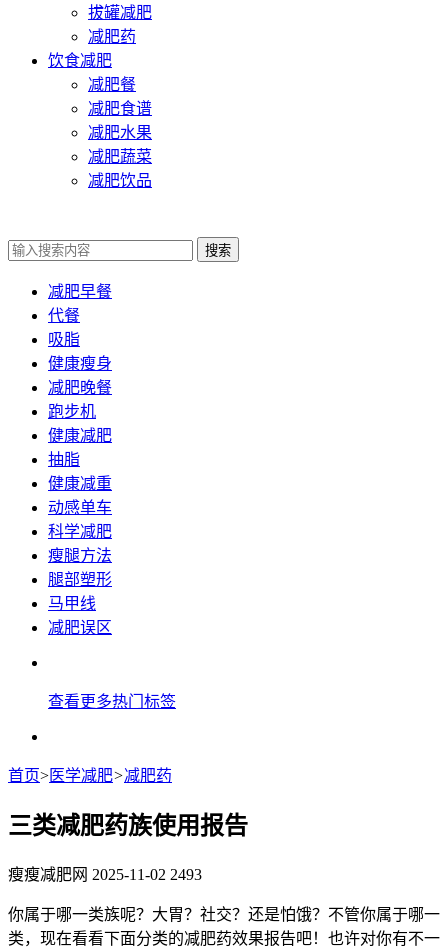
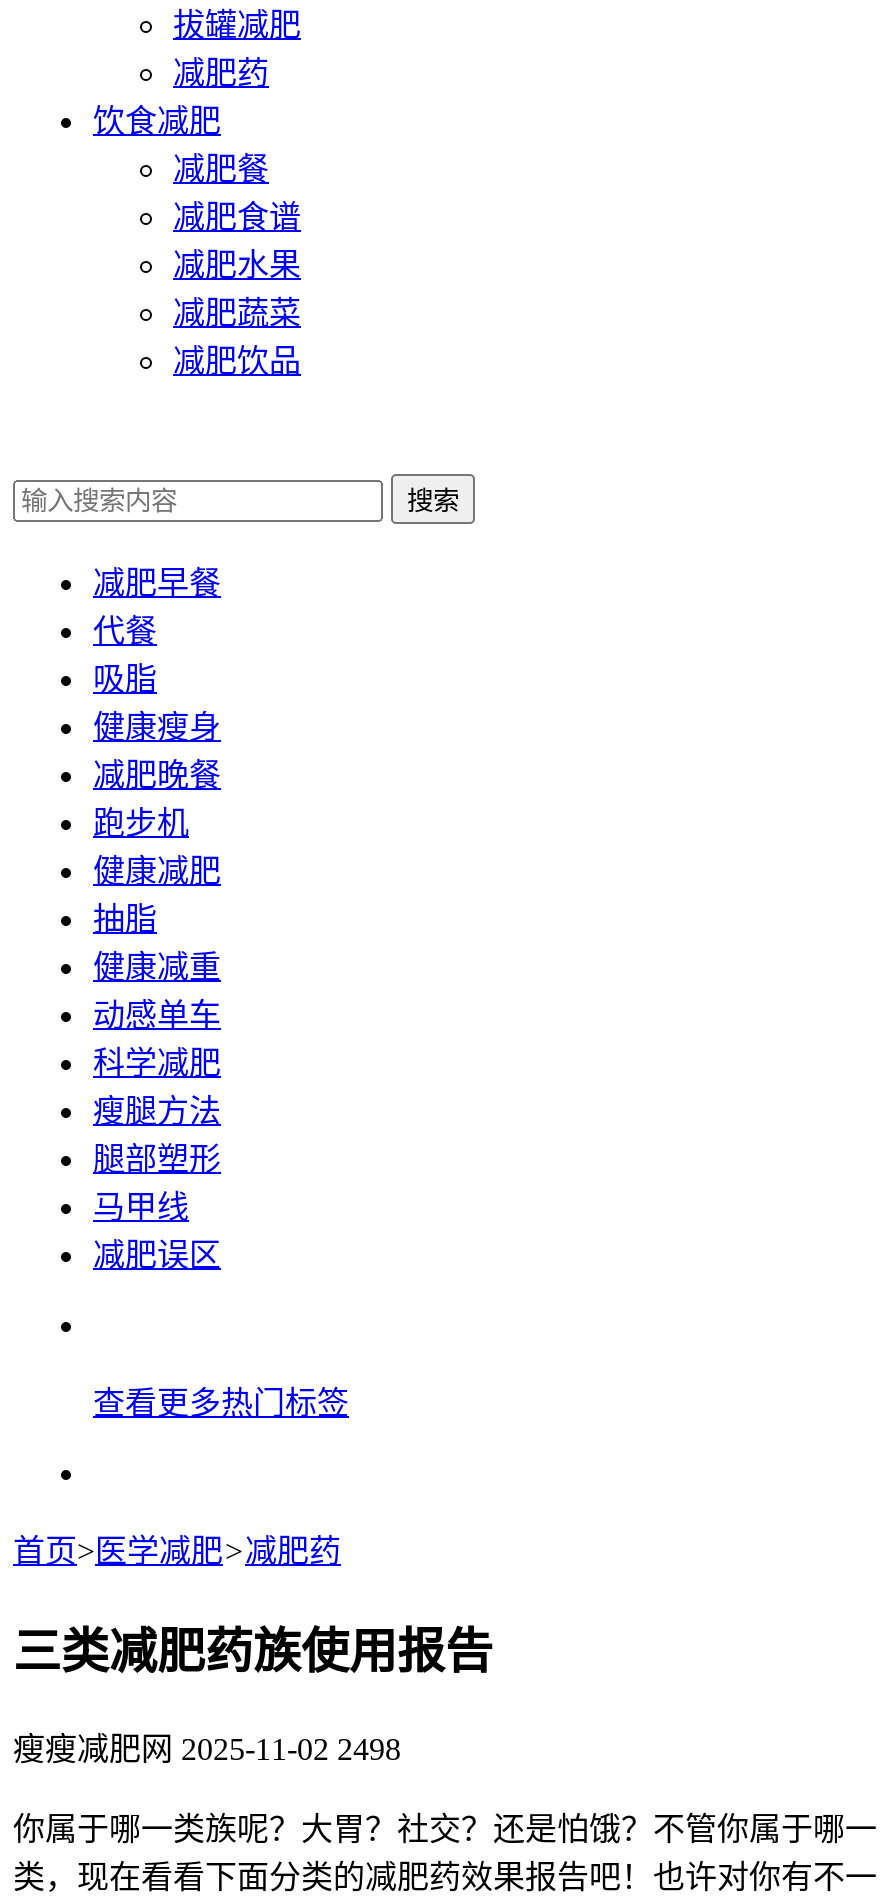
- 瘦瘦减肥网 2025-11-02 2493
+ 瘦瘦减肥网 2025-11-02 2498
